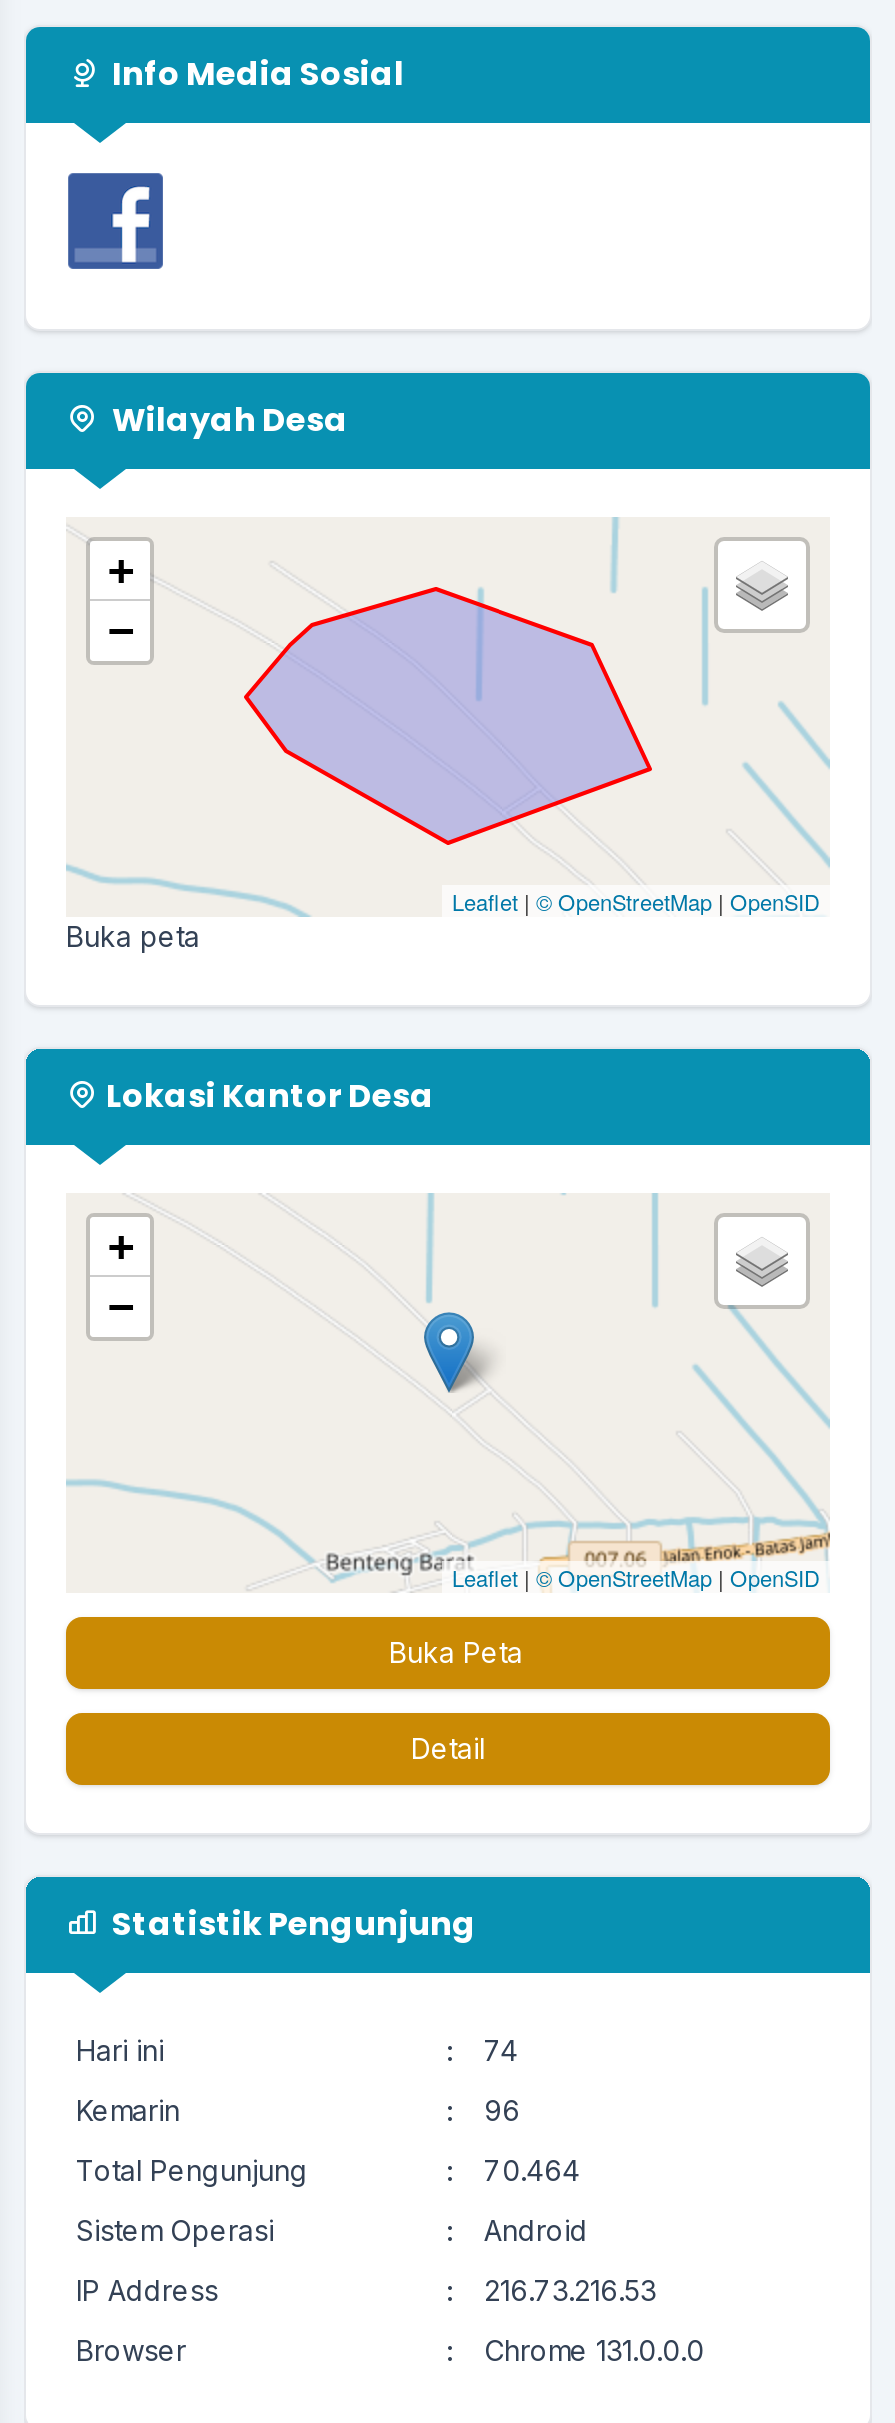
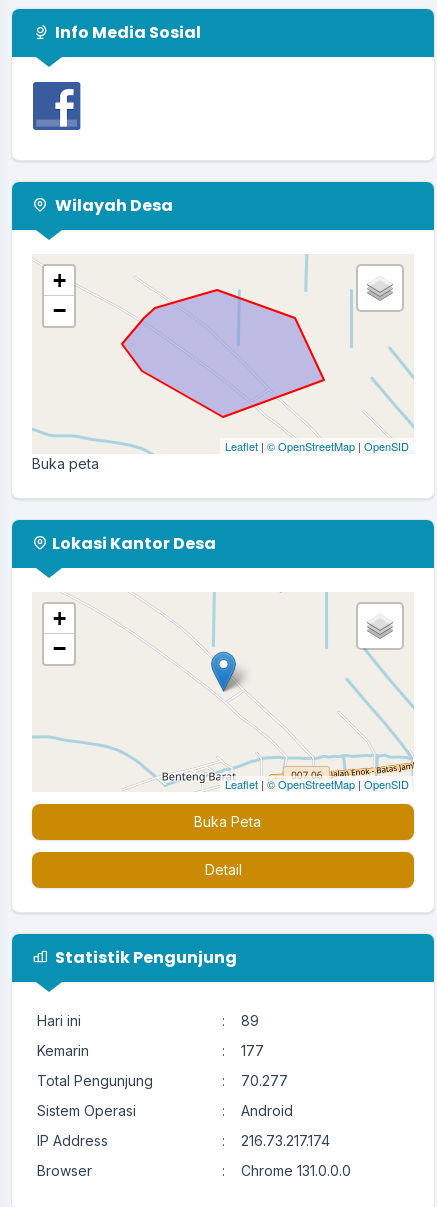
- 74
+ 89

- 96
+ 177

- 70.464
+ 70.277

- 216.73.216.53
+ 216.73.217.174
